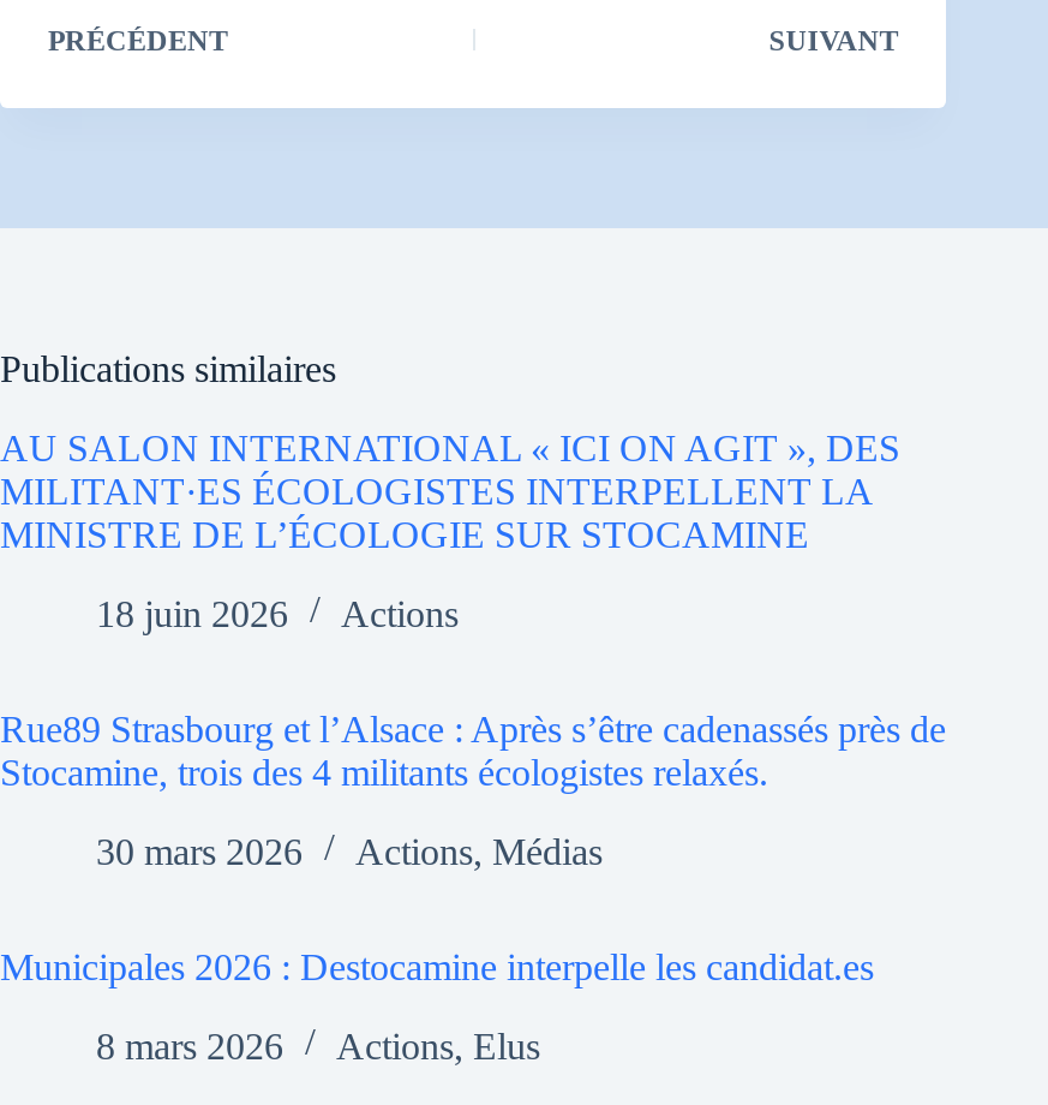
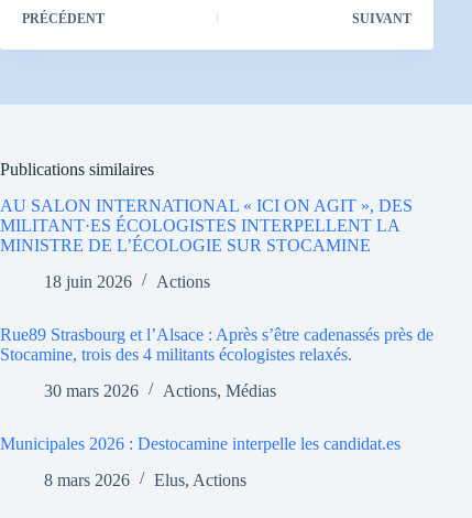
- Actions, Elus
+ Elus, Actions
